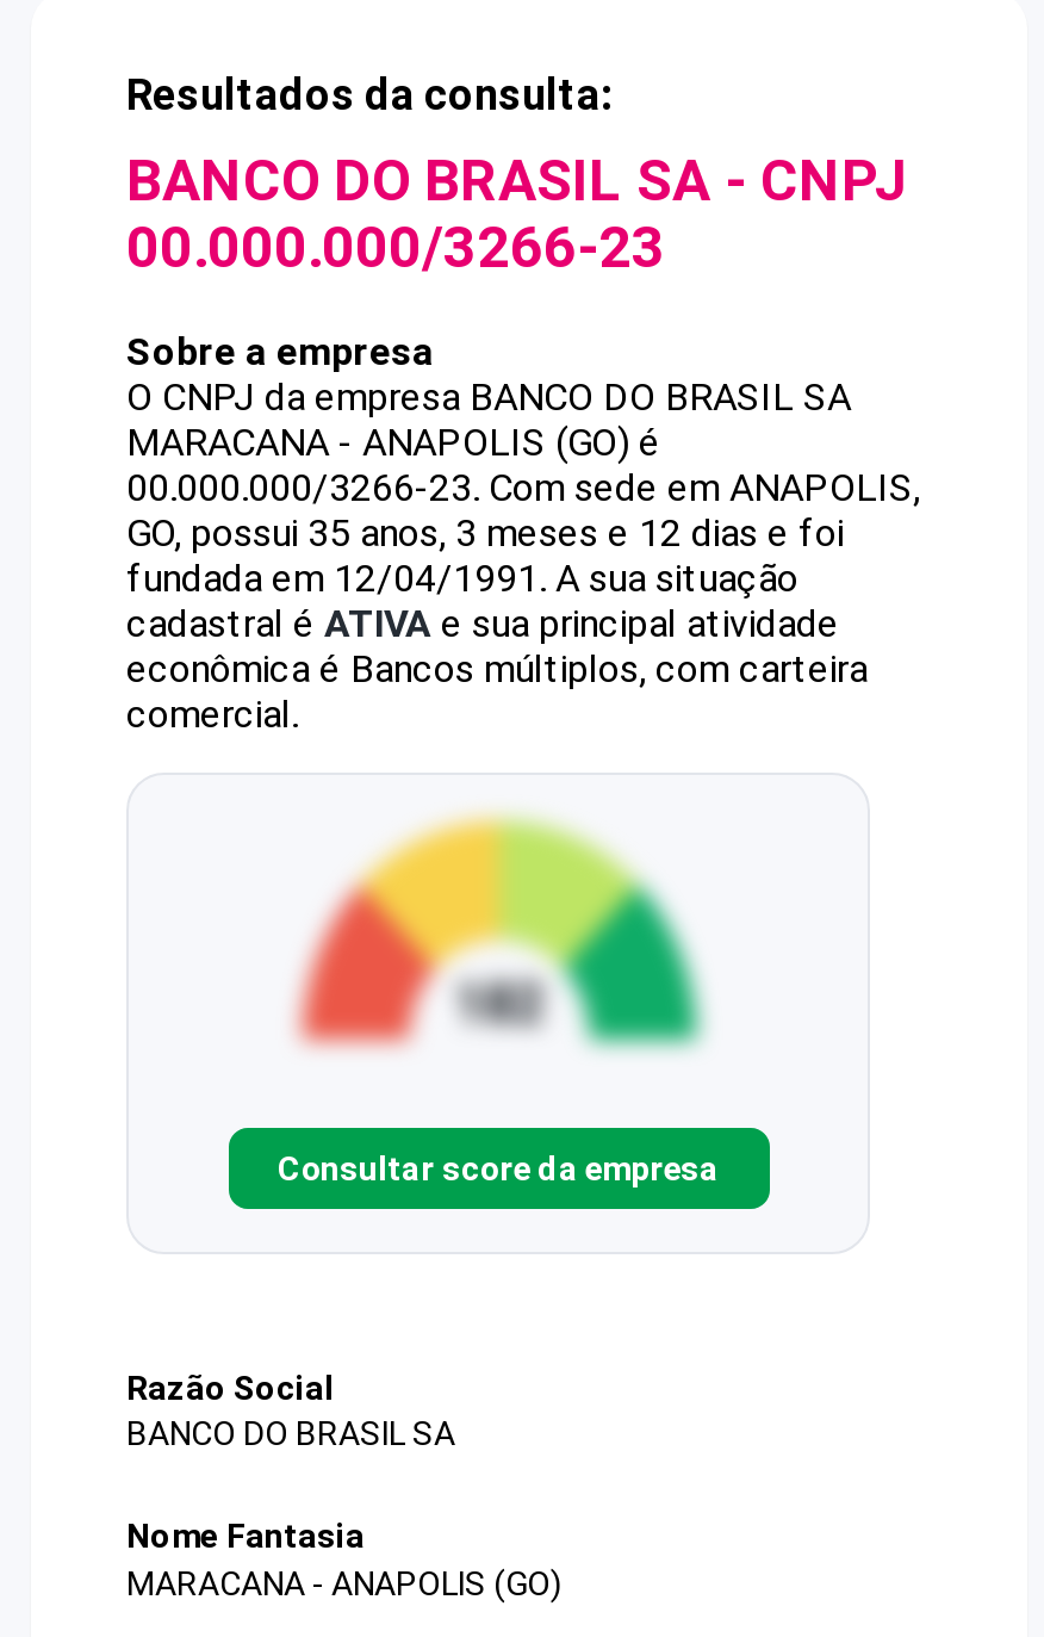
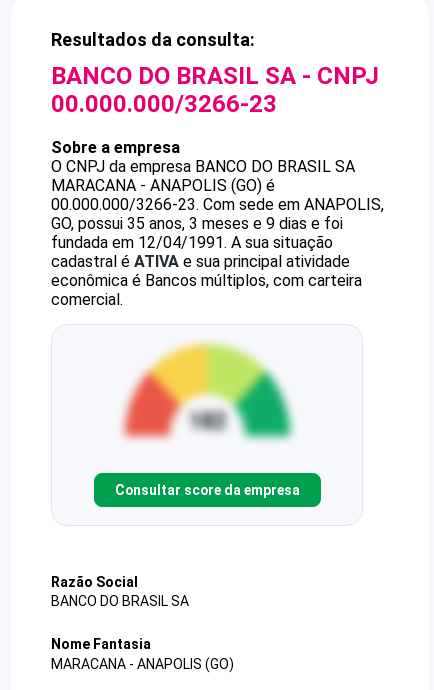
- GO, possui 35 anos, 3 meses e 12 dias e foi
+ GO, possui 35 anos, 3 meses e 9 dias e foi
